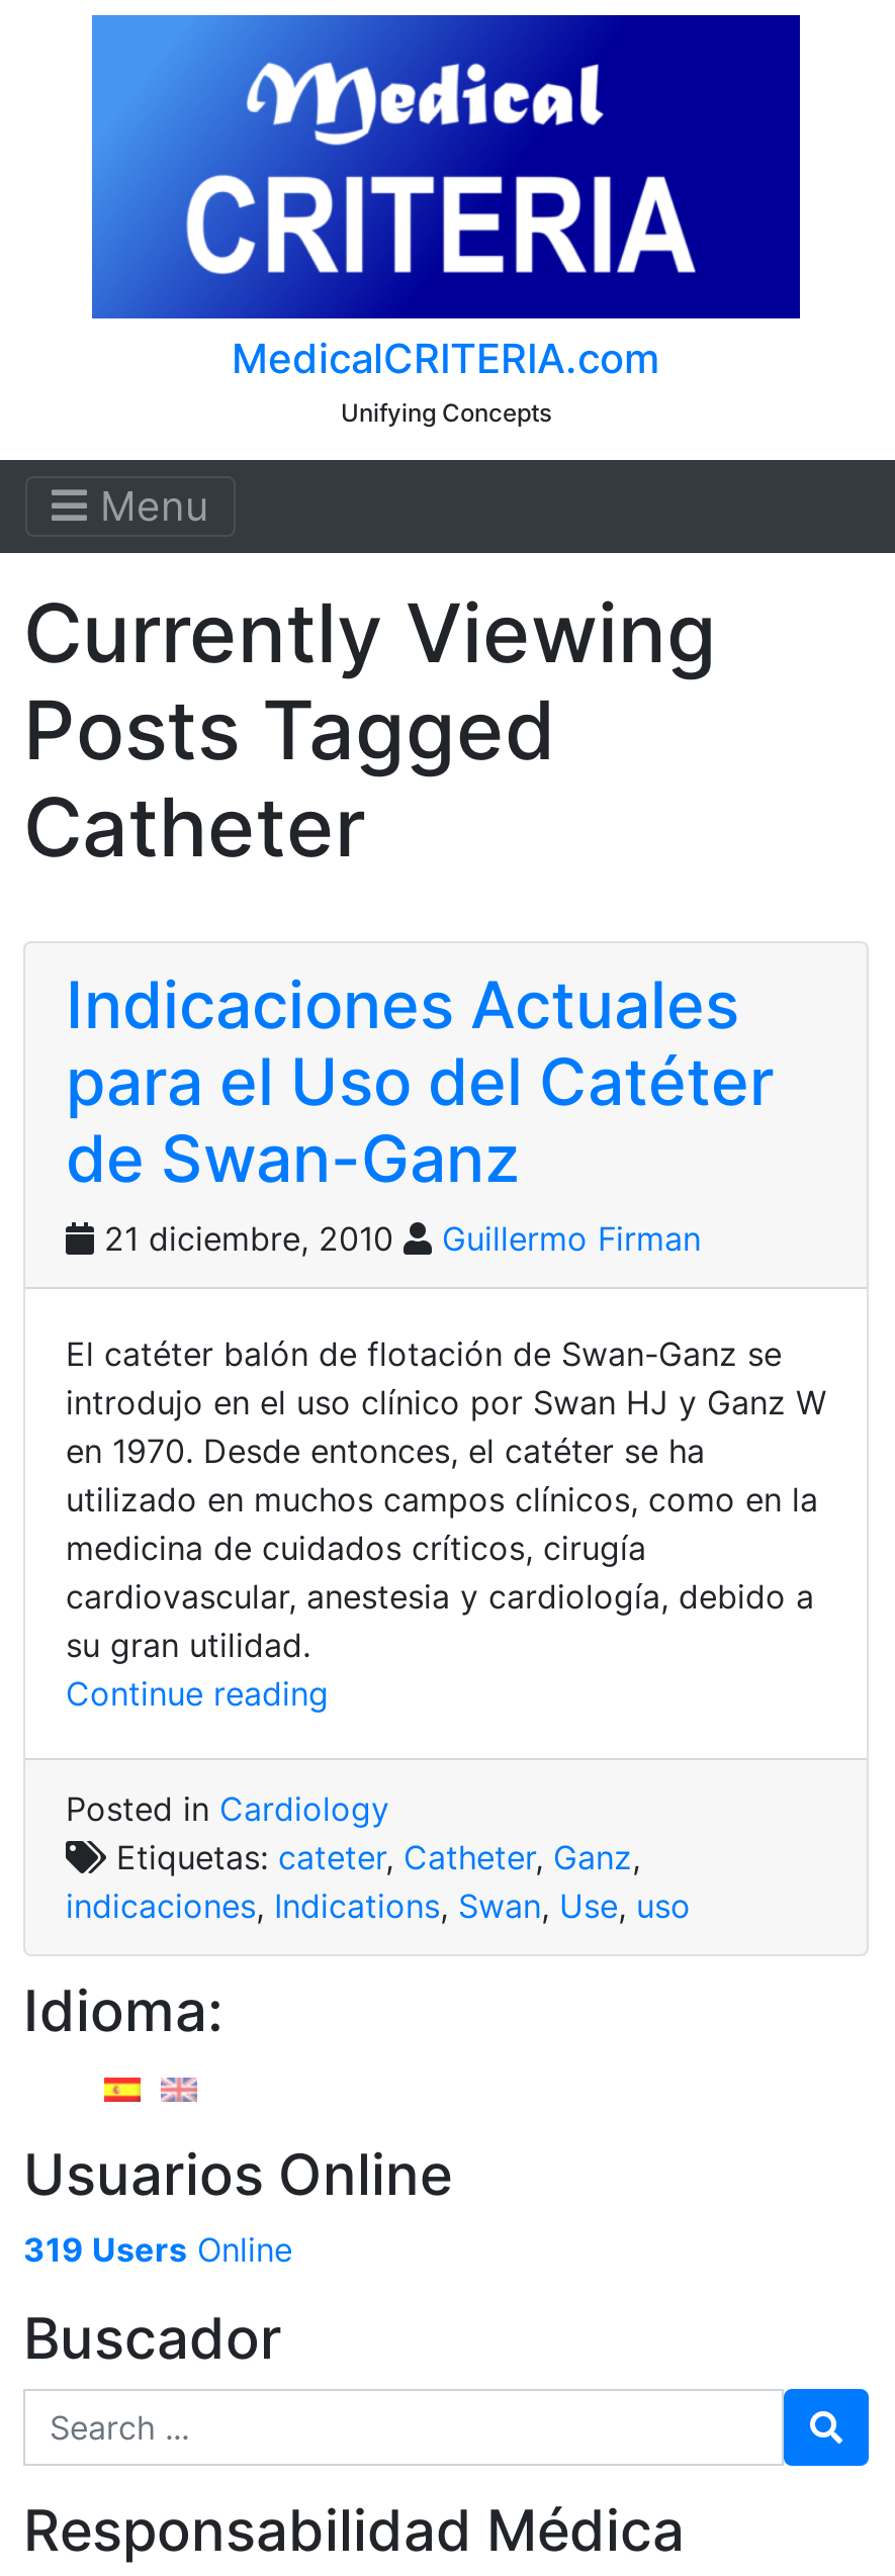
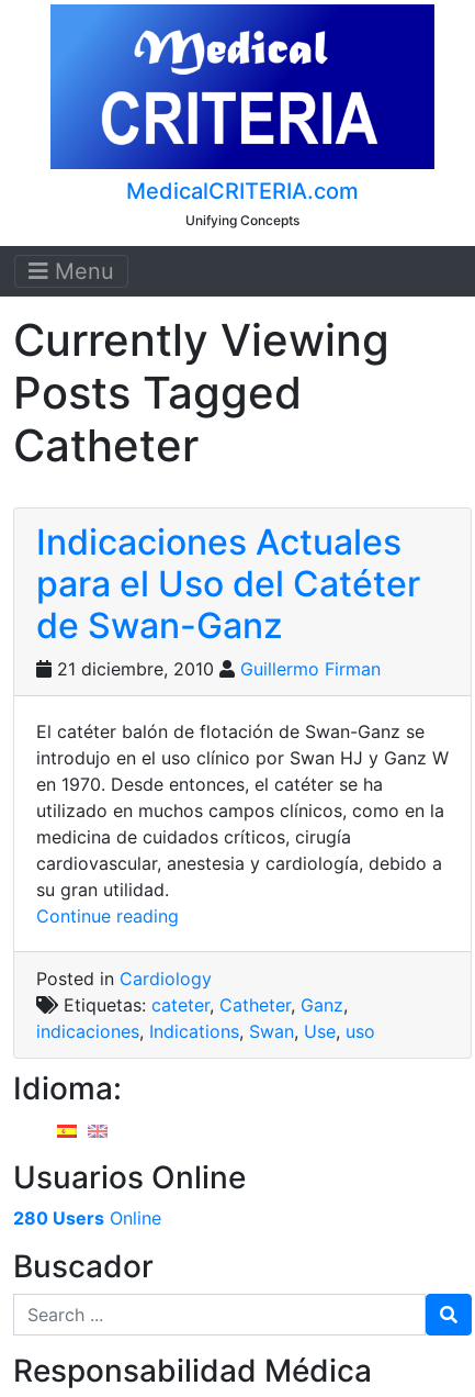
- 319 Users Online
+ 280 Users Online
